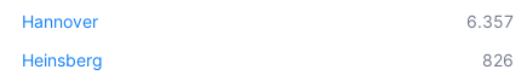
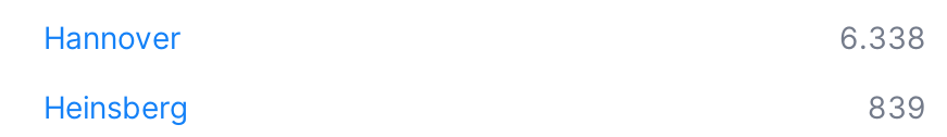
- 6.357
+ 6.338

- 826
+ 839
